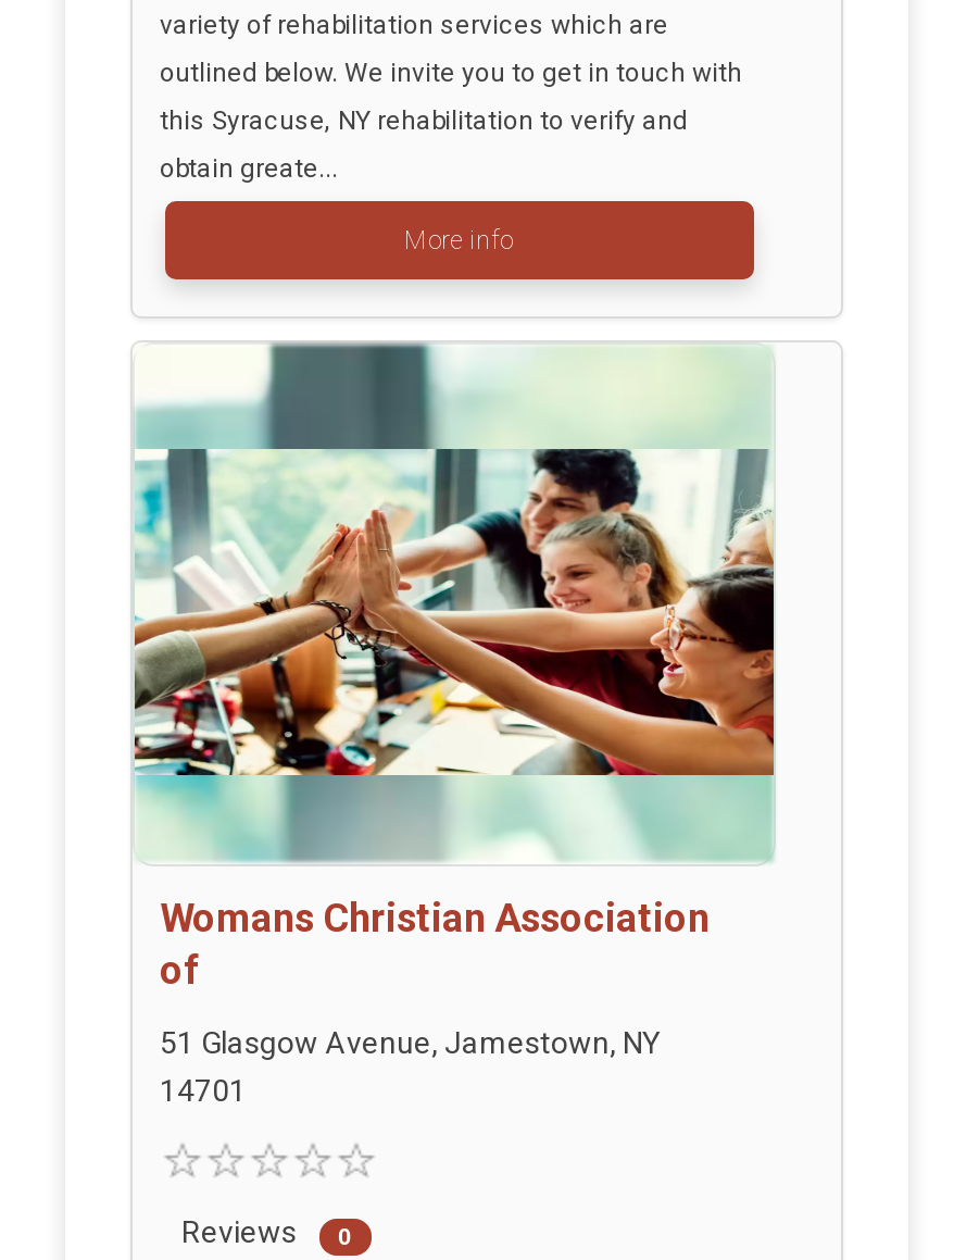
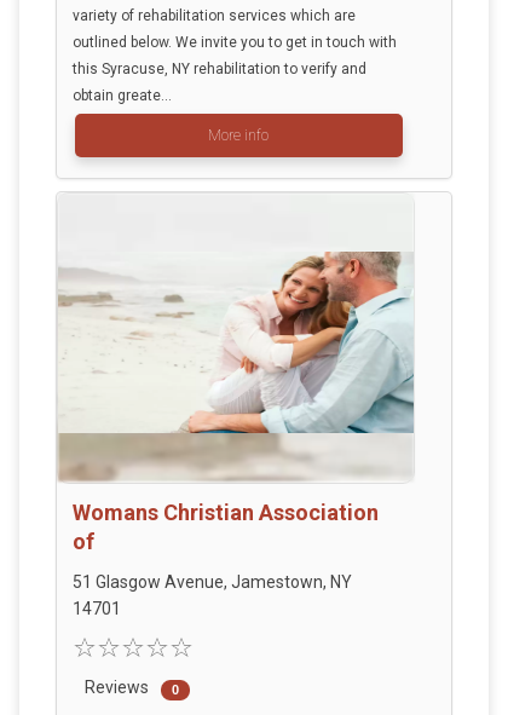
- [image]
+ [image]
